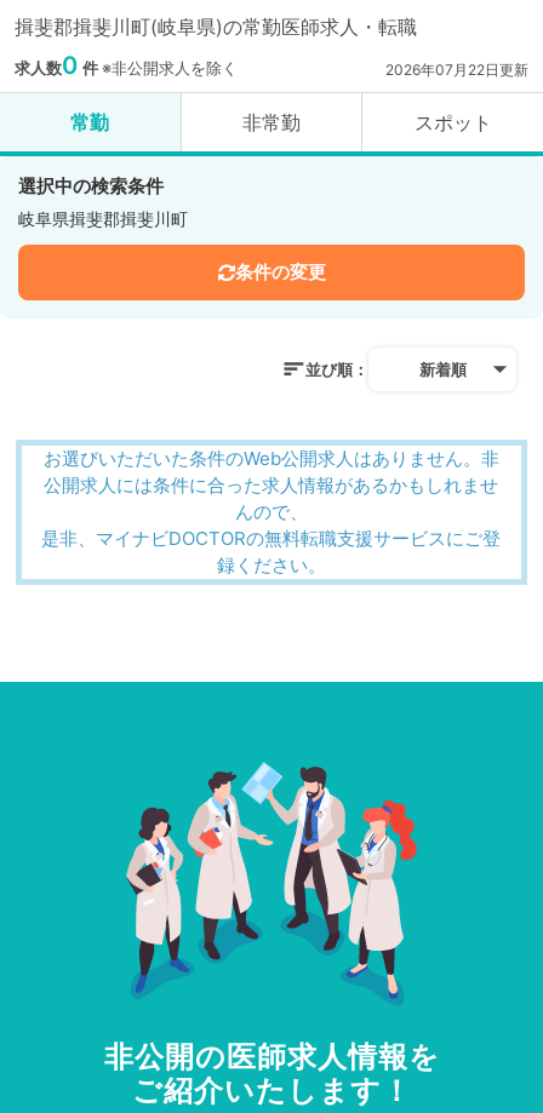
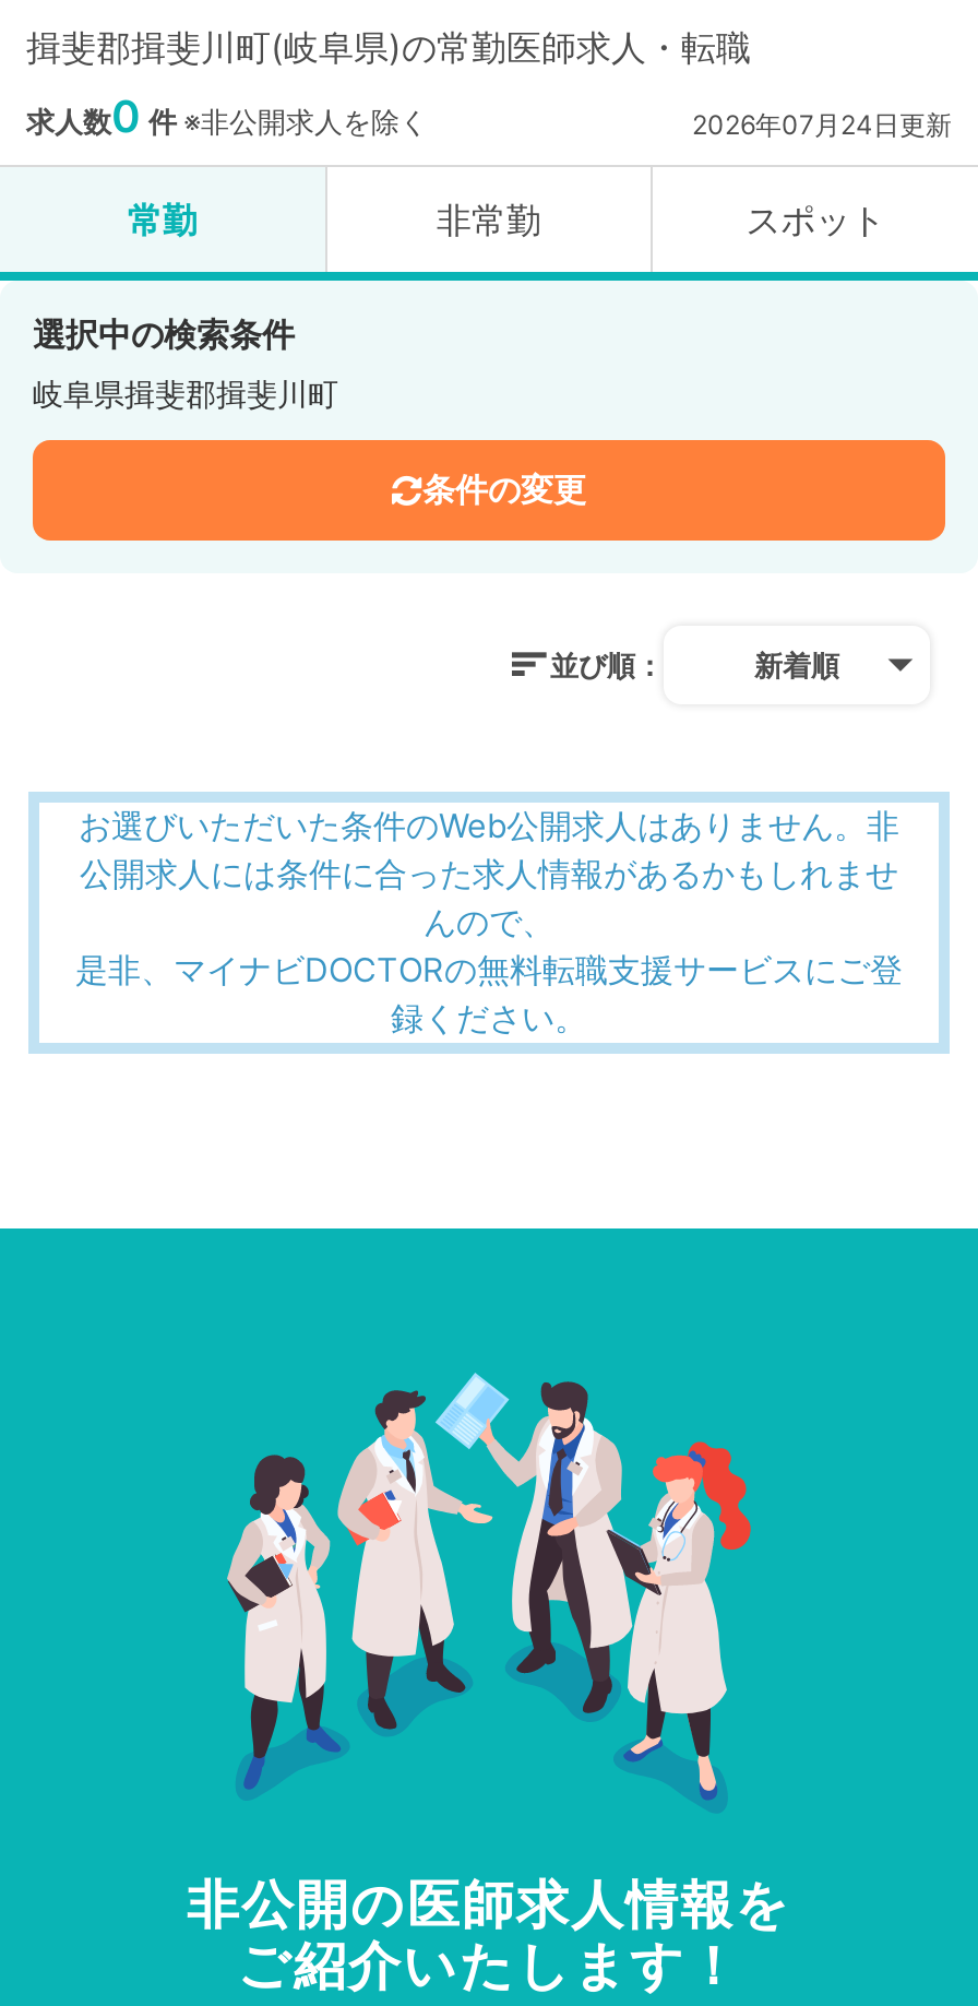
- 2026年07月22日更新
+ 2026年07月24日更新
